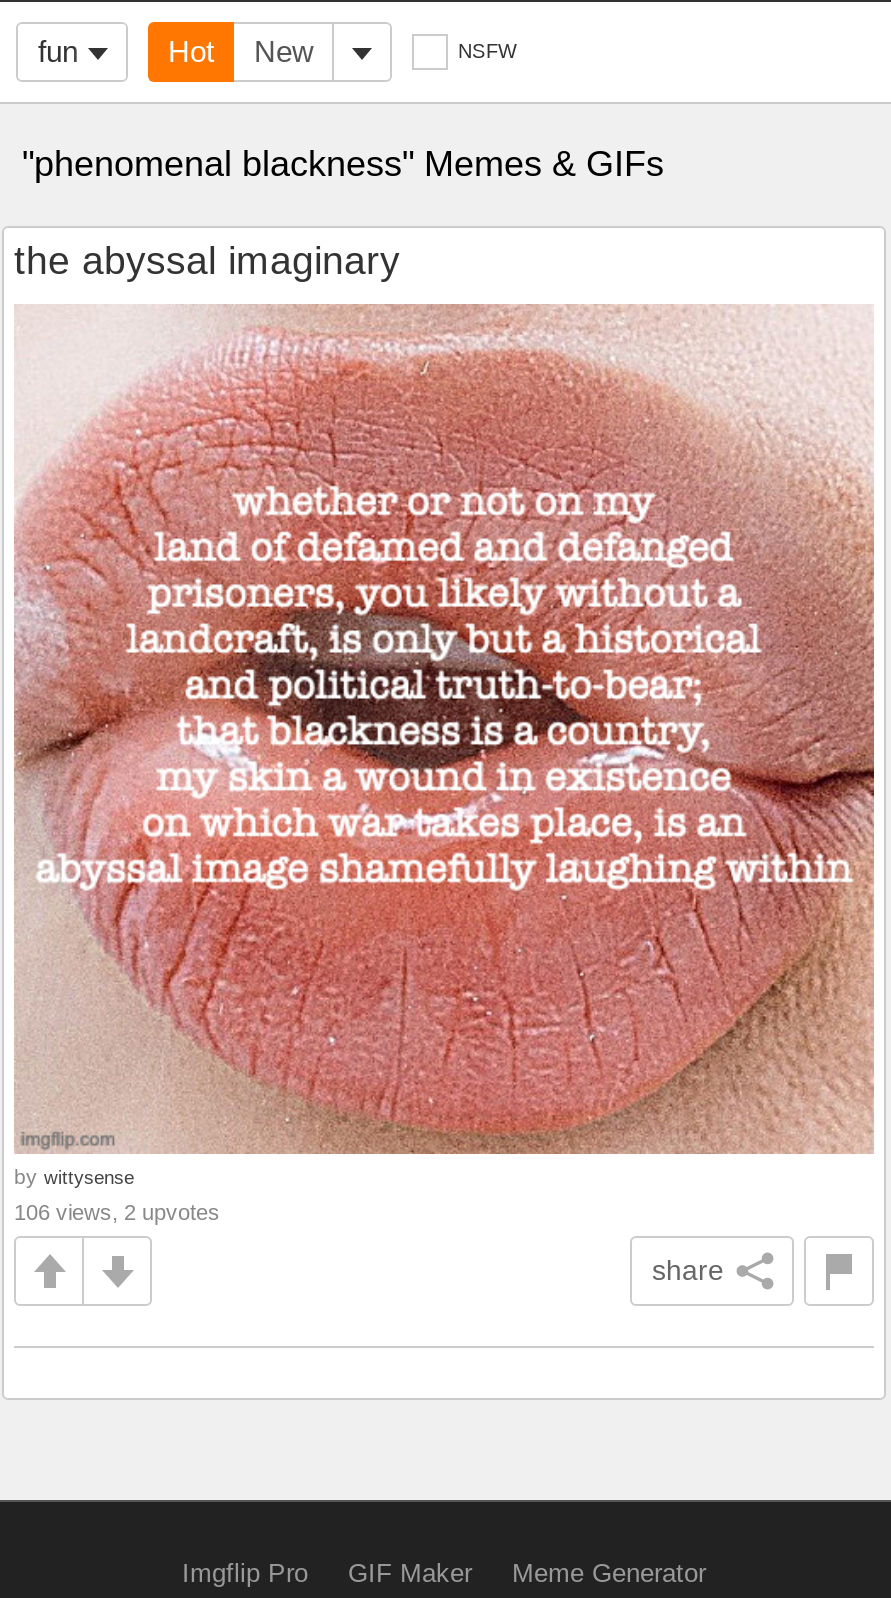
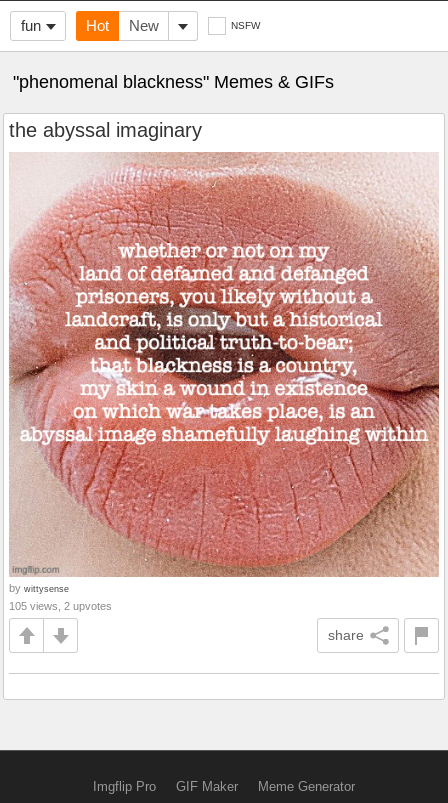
- 106 views, 2 upvotes
+ 105 views, 2 upvotes
